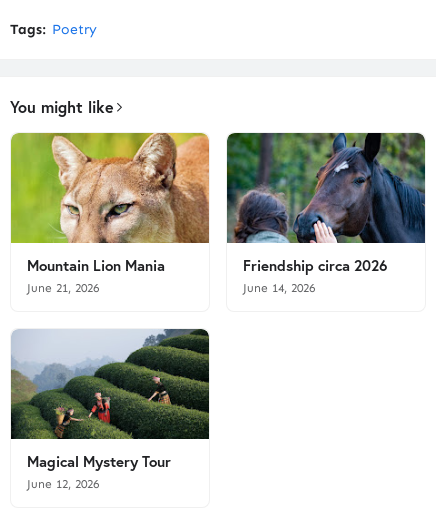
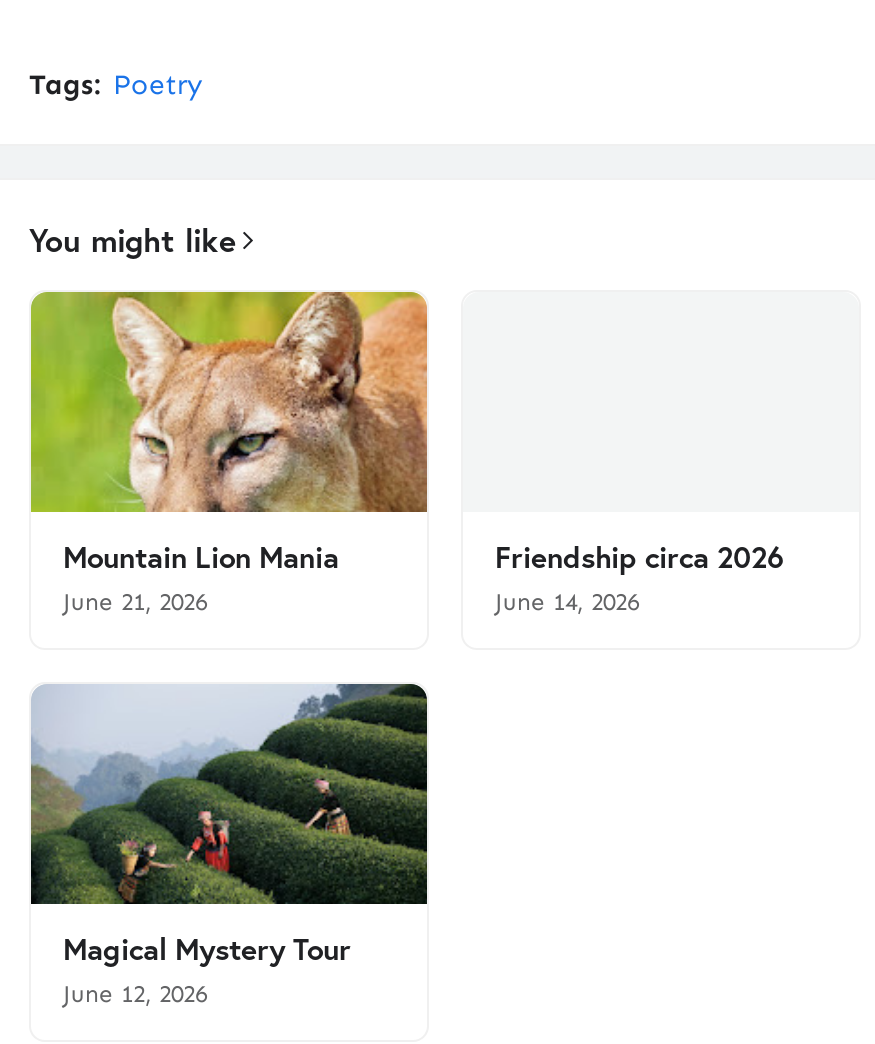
- [image]
